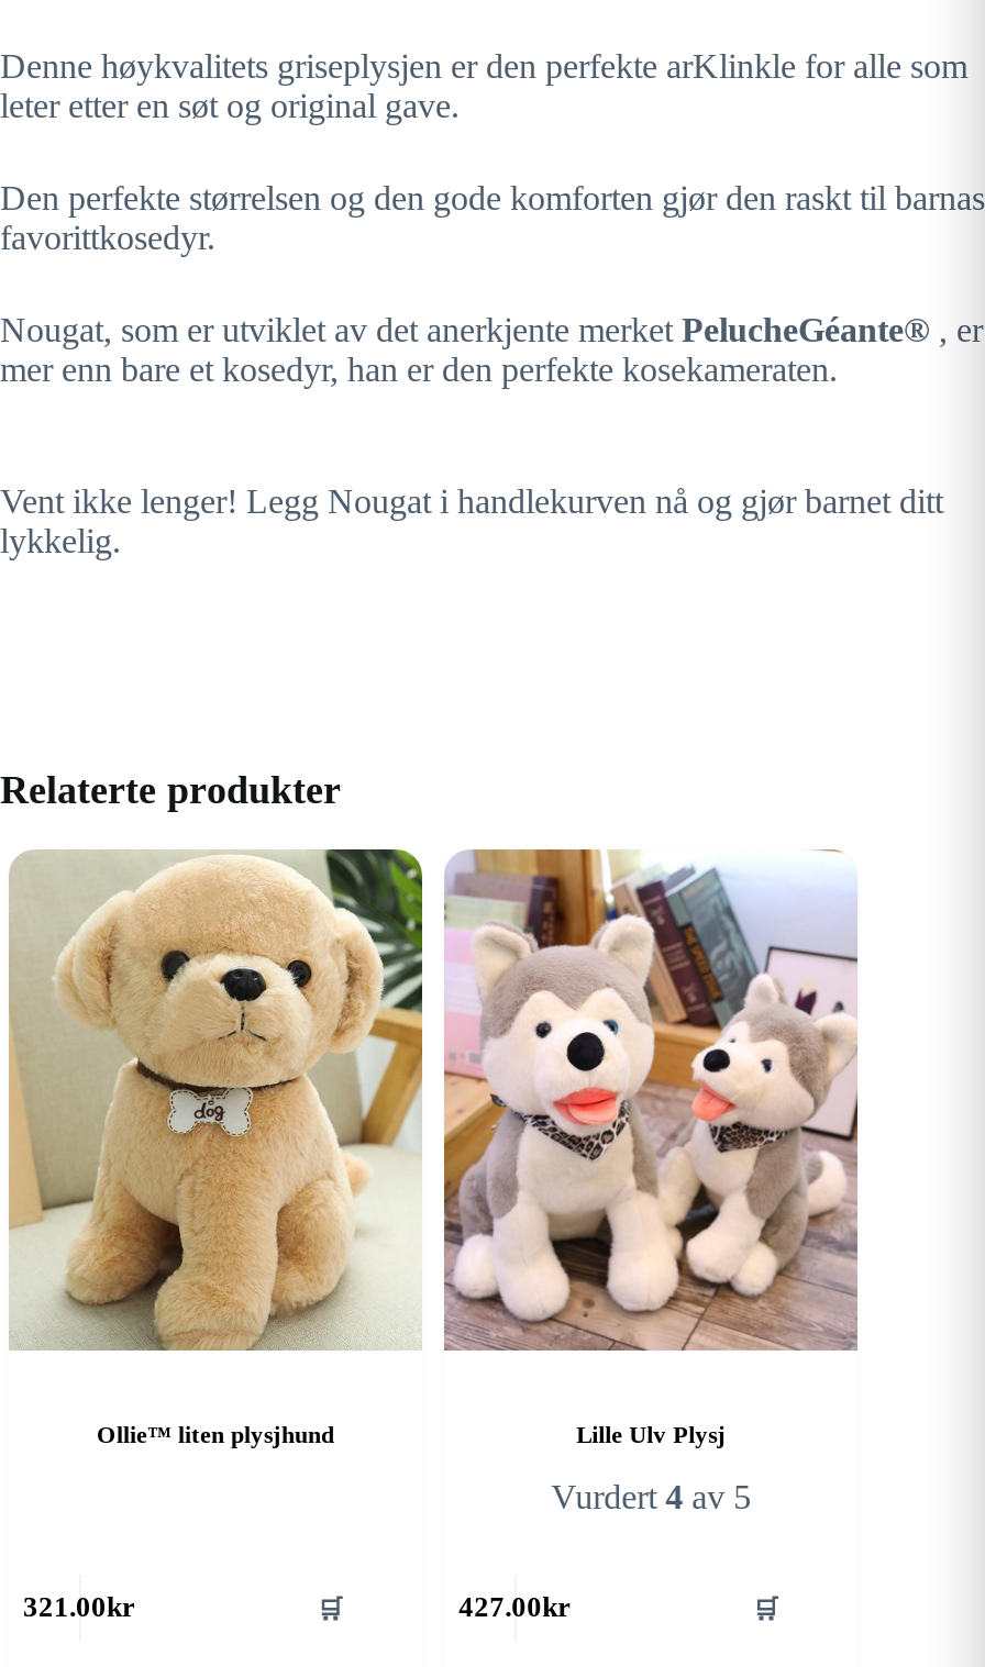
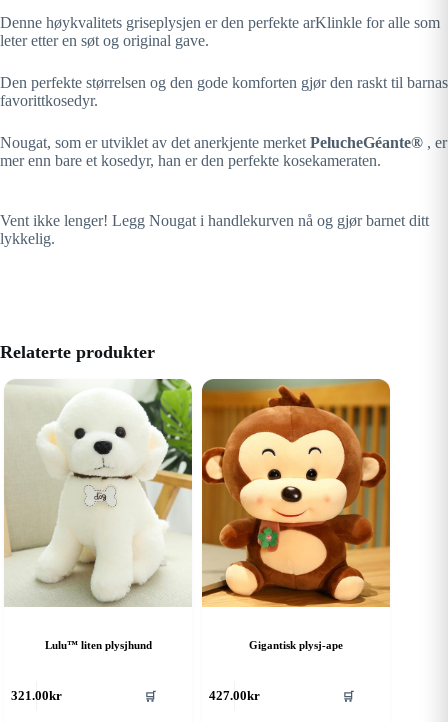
- [image]
- Ollie™ liten plysjhund
+ [image]
+ Lulu™ liten plysjhund

- [image]
- Lille Ulv Plysj
- Vurdert 4 av 5
+ [image]
+ Gigantisk plysj-ape
